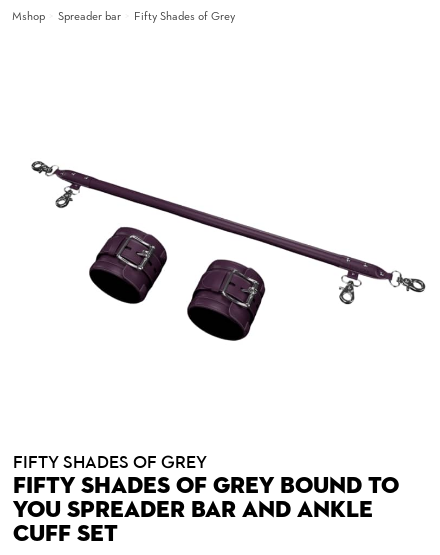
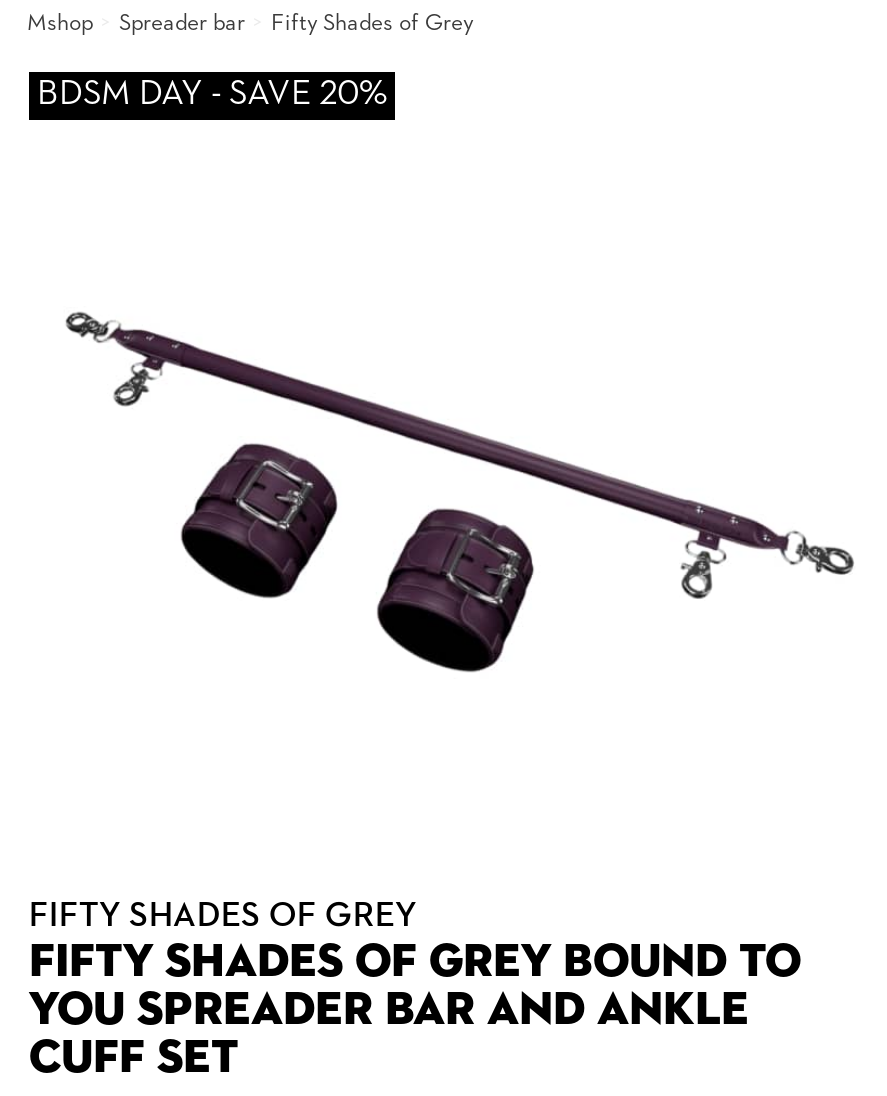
+ BDSM DAY - SAVE 20%
